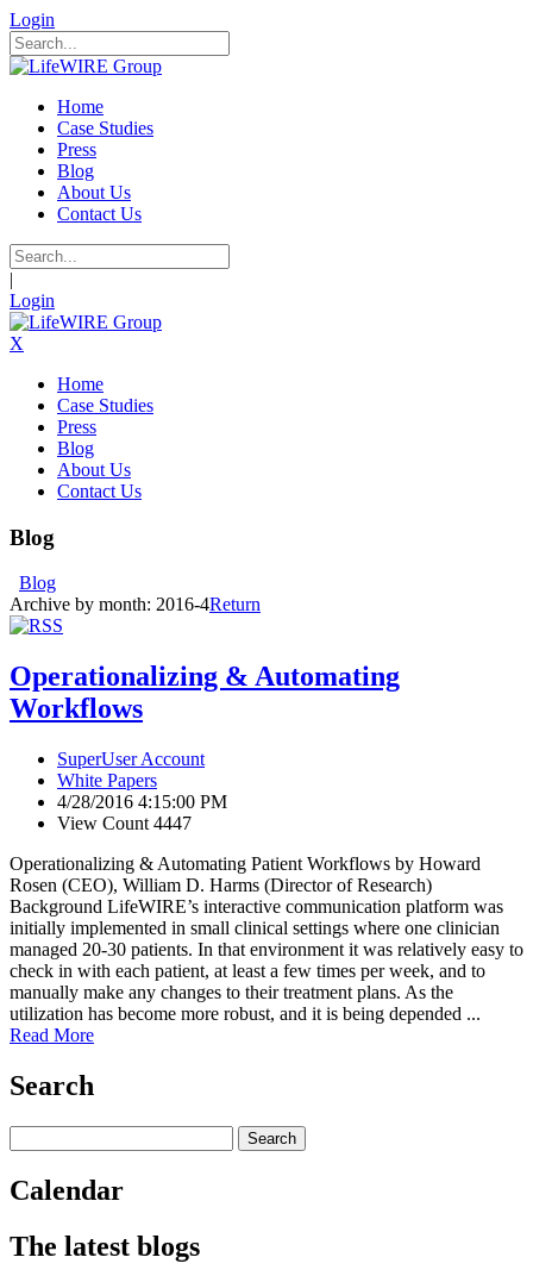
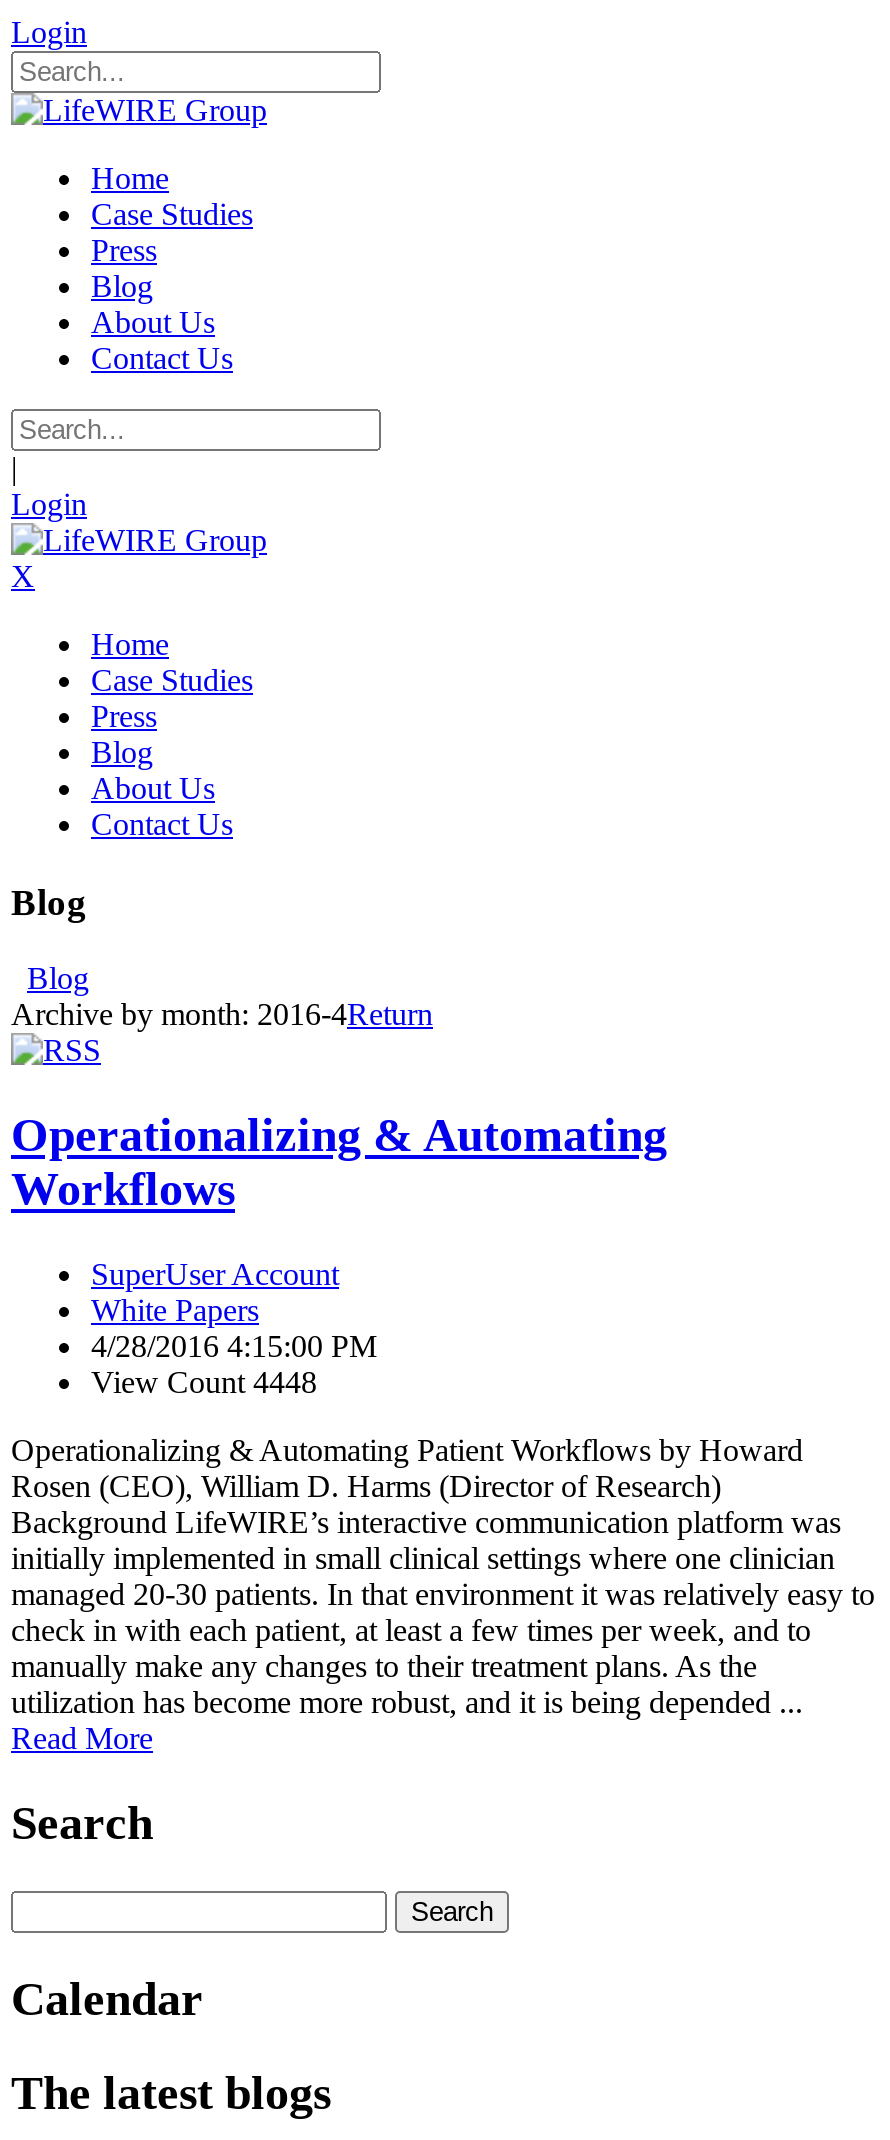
- View Count 4447
+ View Count 4448
